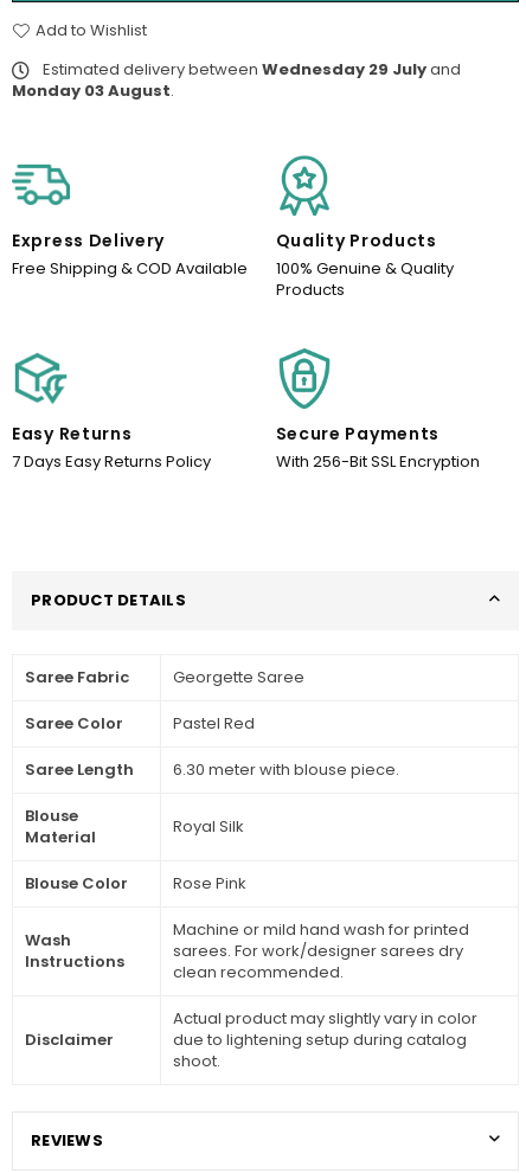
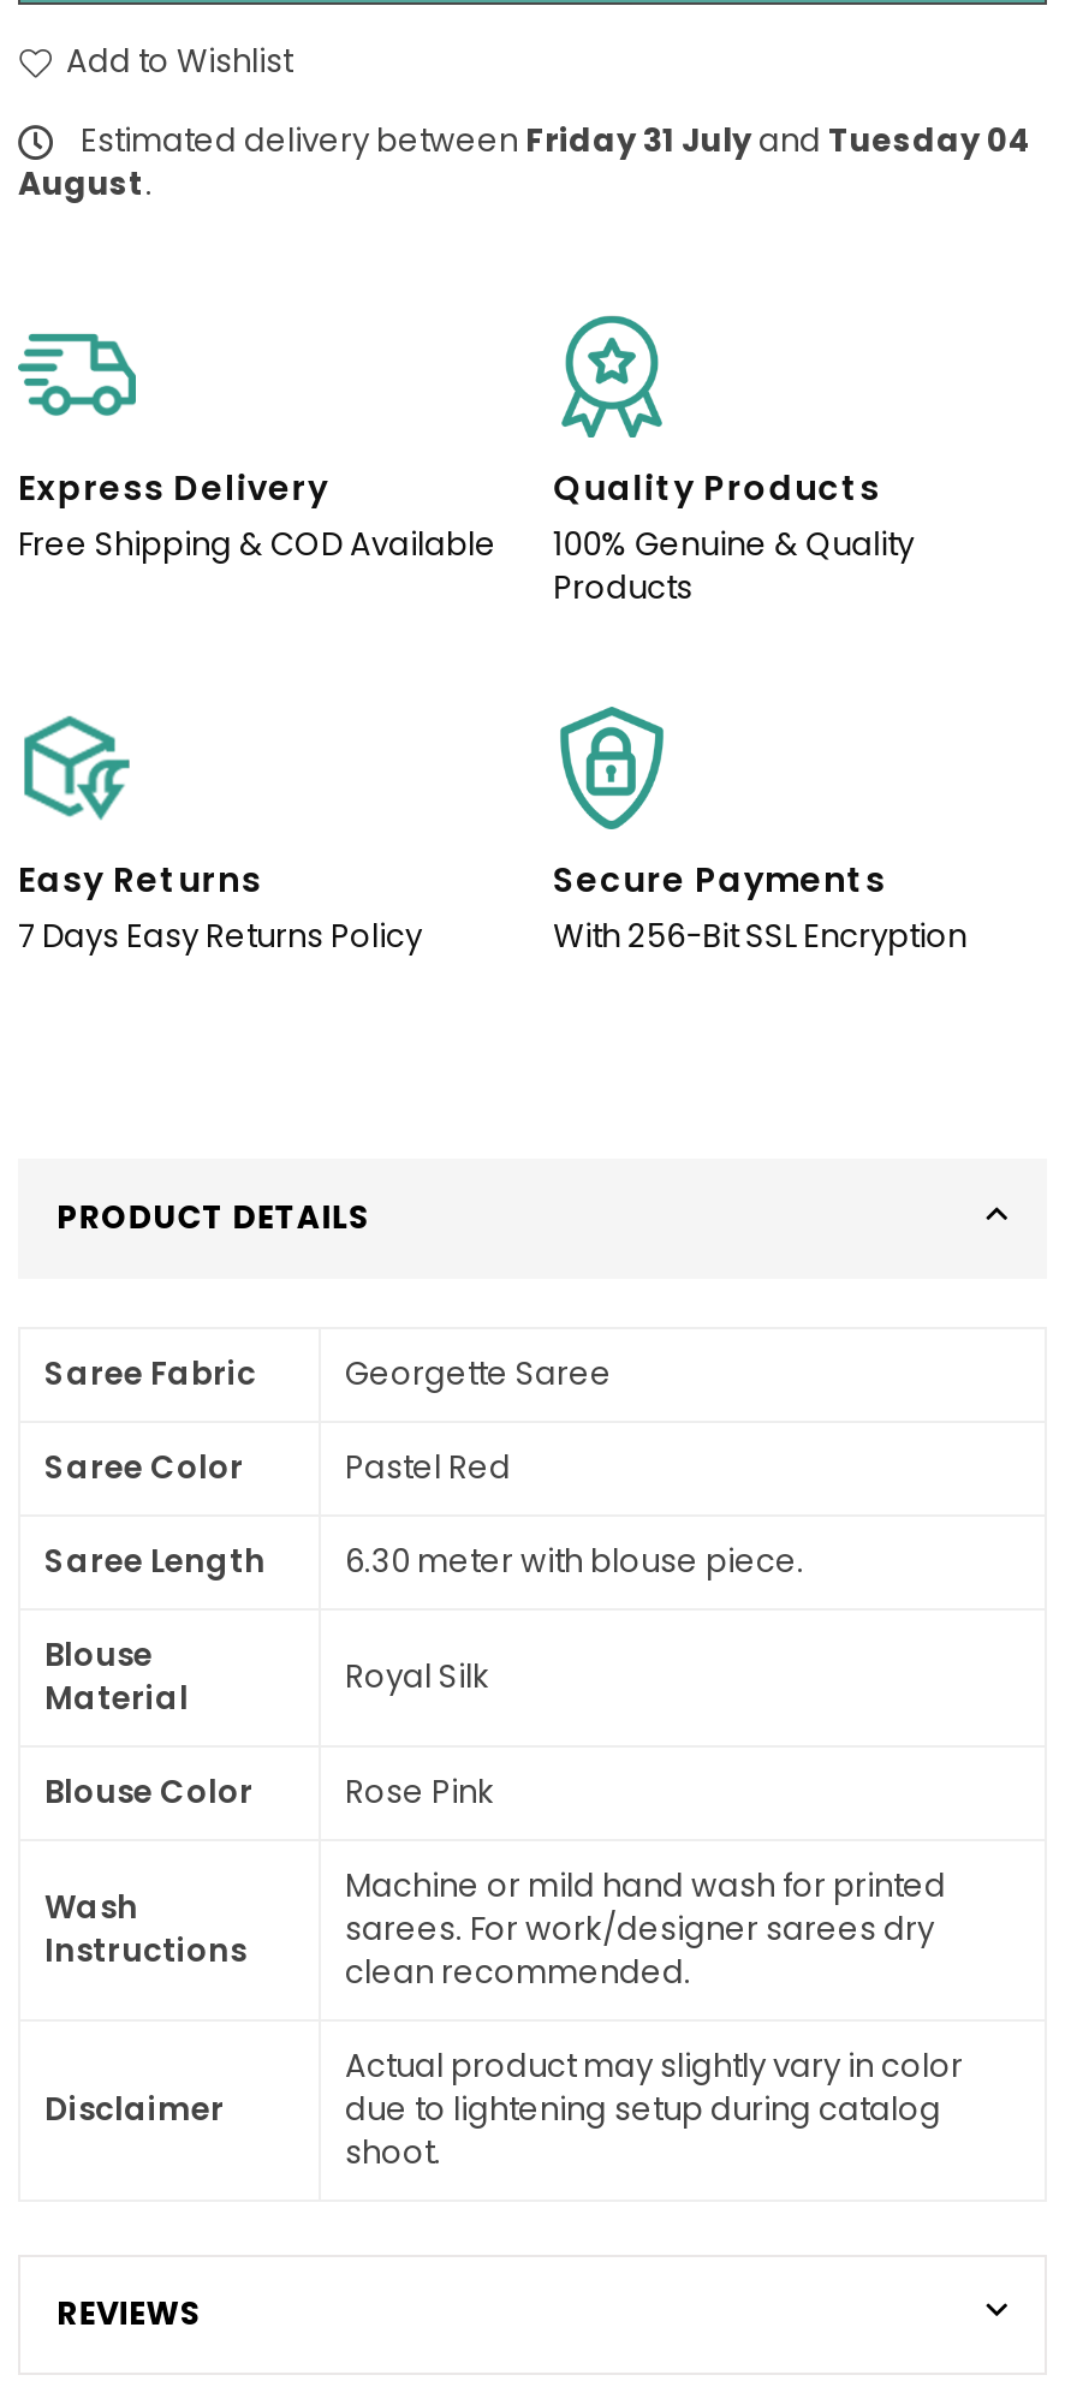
- Estimated delivery between Wednesday 29 July and
- Monday 03 August.
+ Estimated delivery between Friday 31 July and Tuesday 04
+ August.
